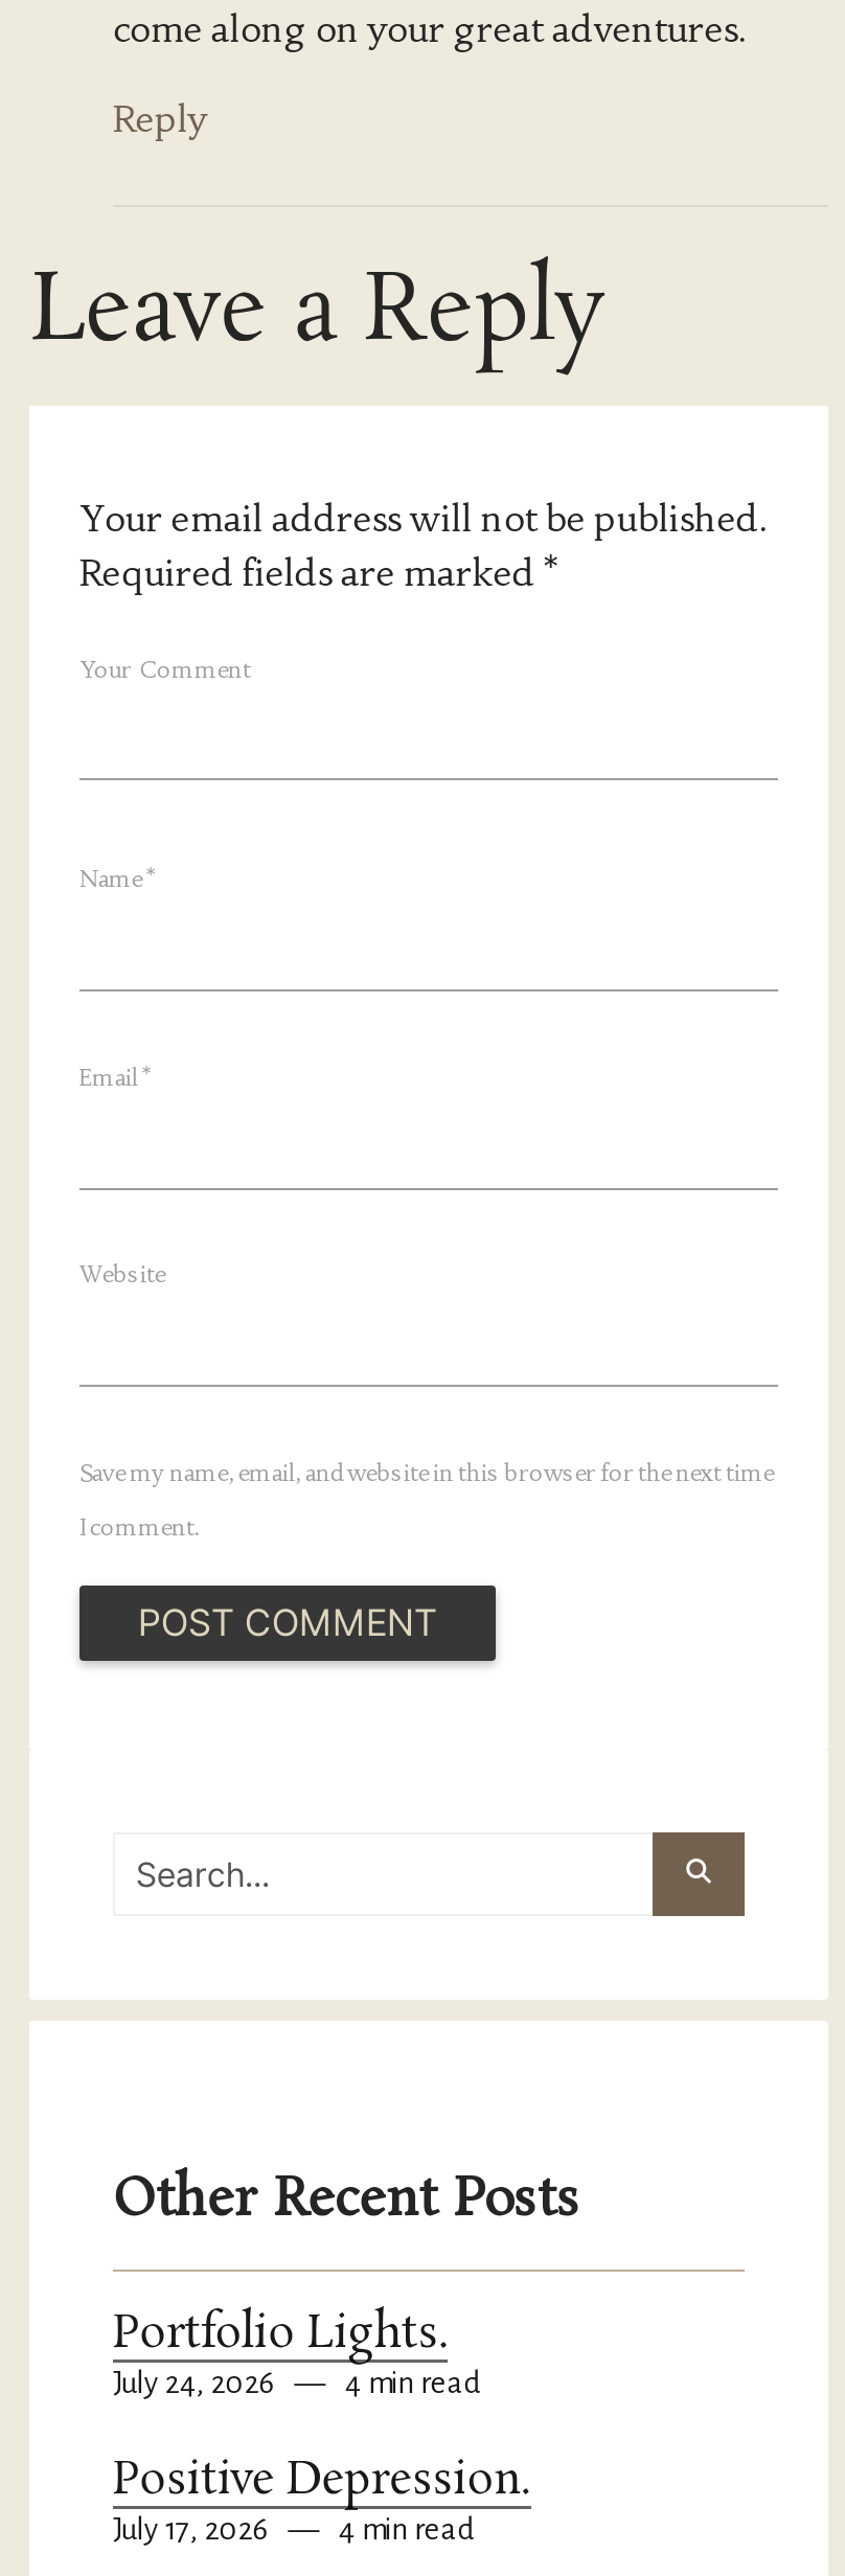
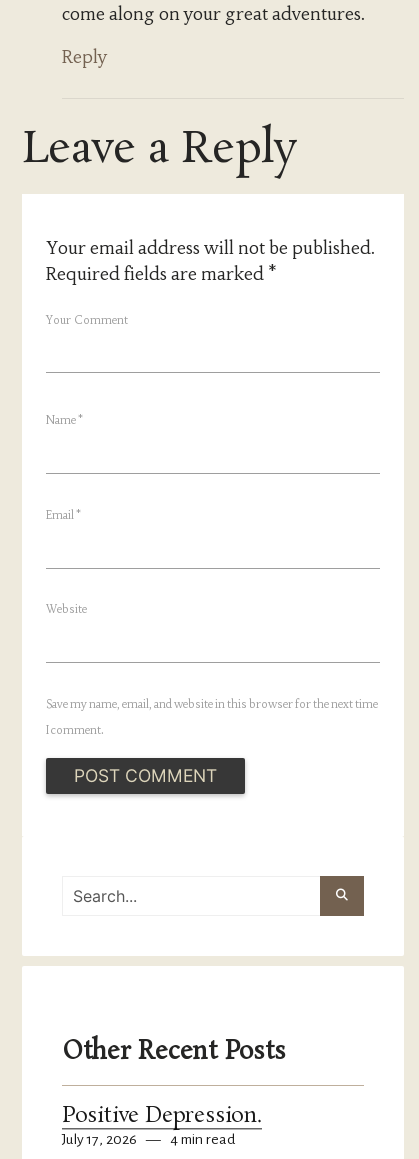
- Portfolio Lights.
- July 24, 2026 — 4 min read
